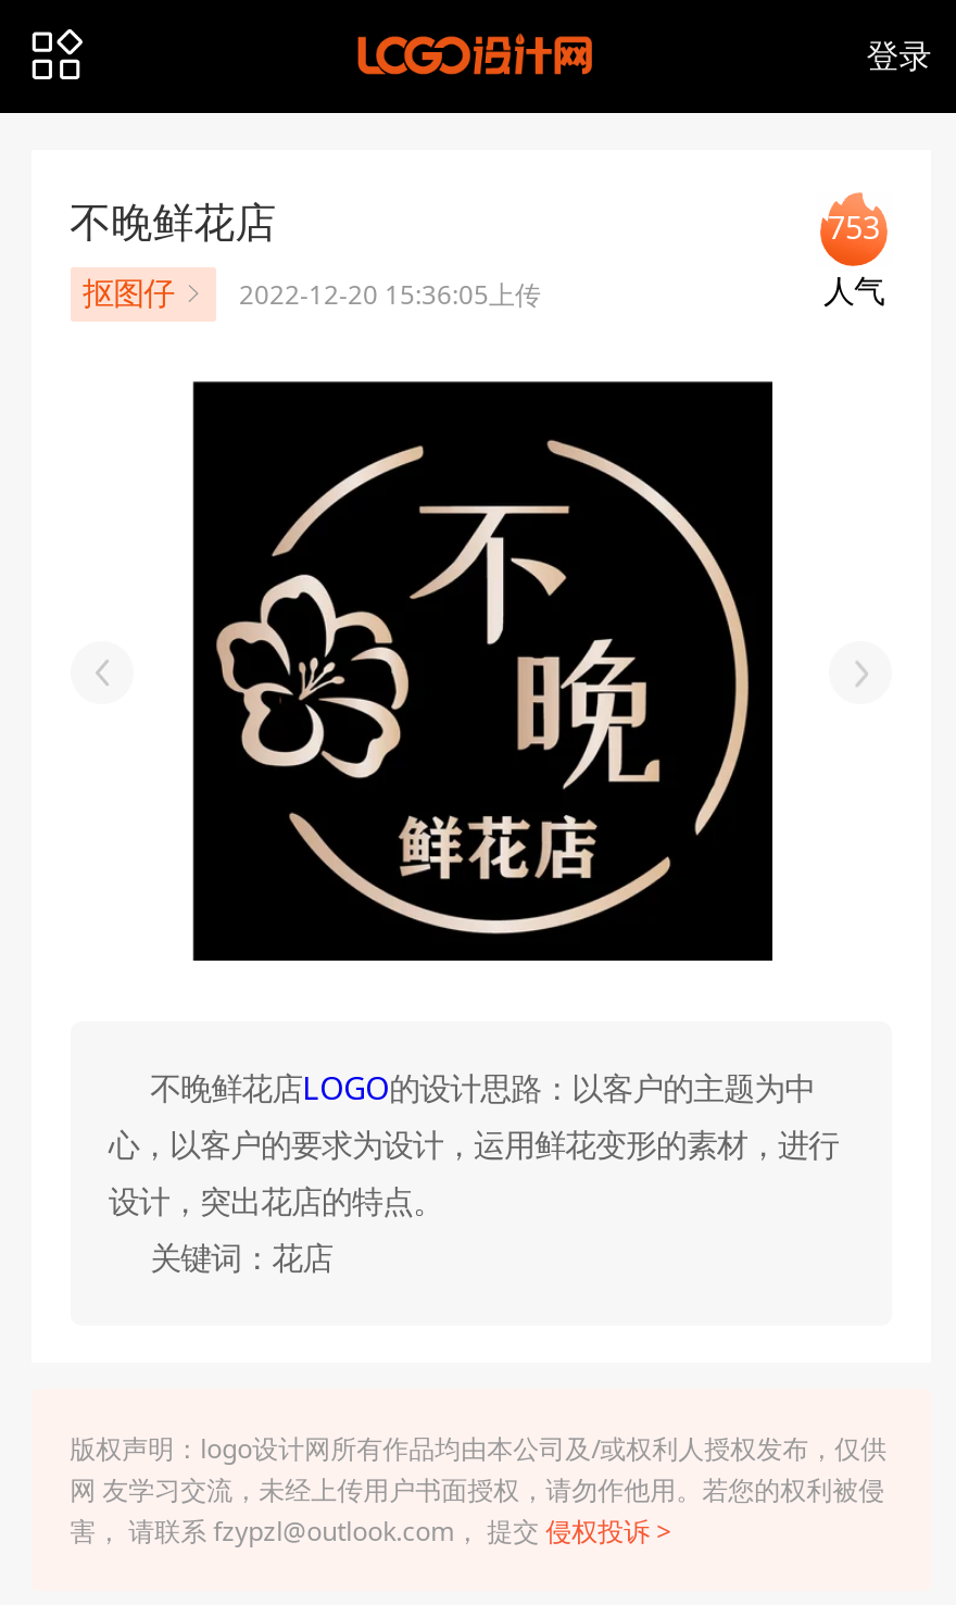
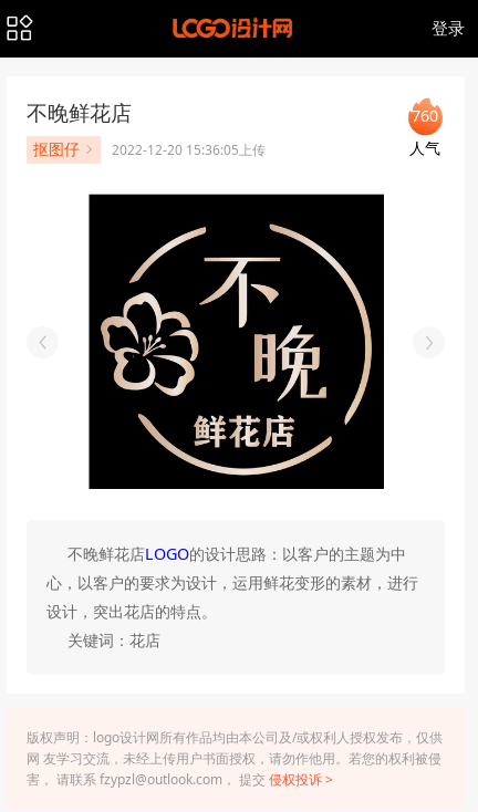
- 753
+ 760
